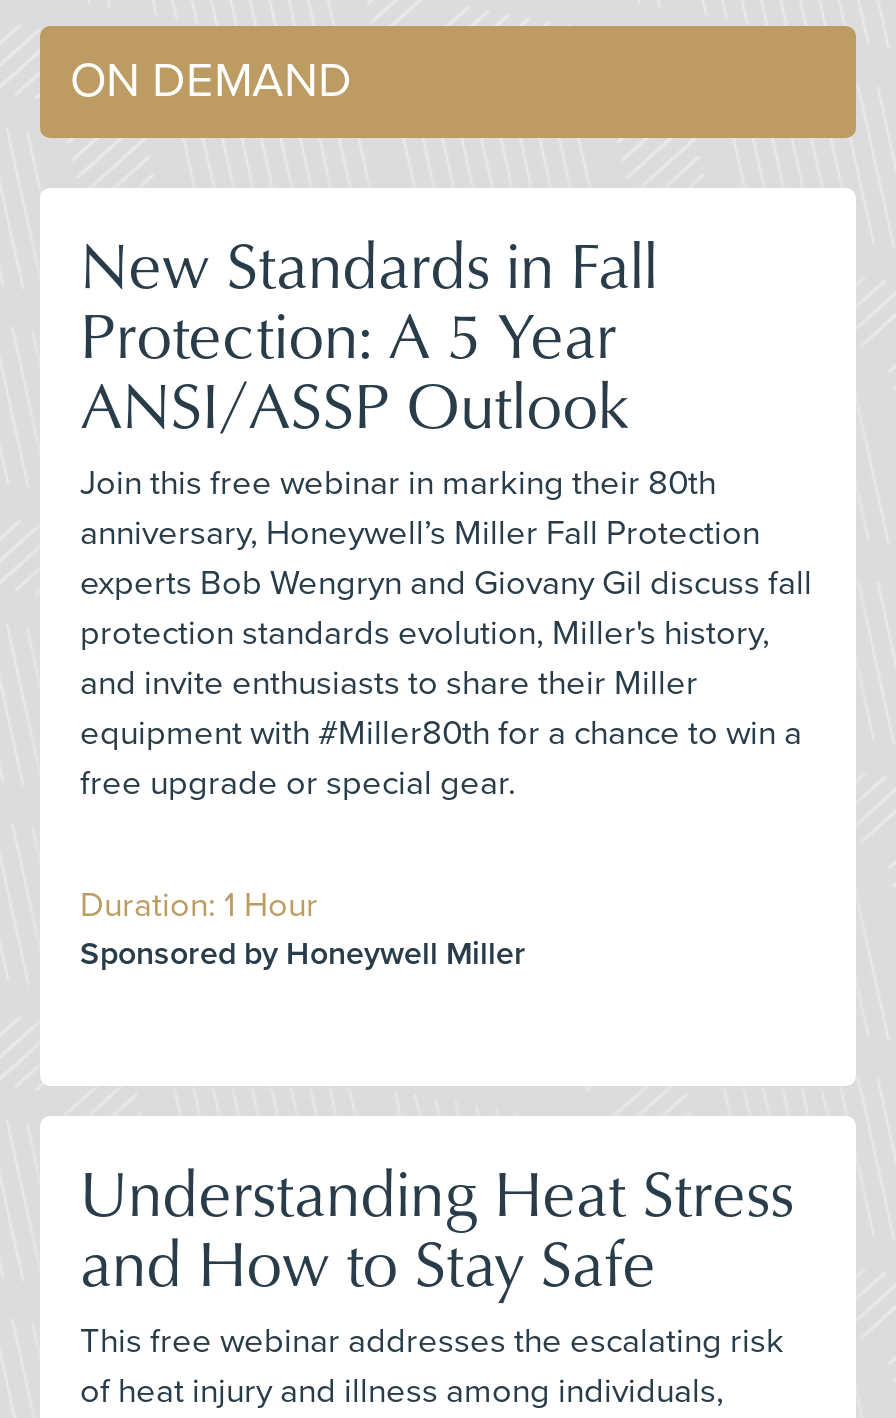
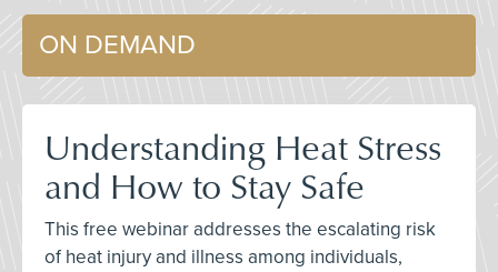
- New Standards in Fall
- Protection: A 5 Year
- ANSI/ASSP Outlook
- Join this free webinar in marking their 80th
- anniversary, Honeywell’s Miller Fall Protection
- experts Bob Wengryn and Giovany Gil discuss fall
- protection standards evolution, Miller's history,
- and invite enthusiasts to share their Miller
- equipment with #Miller80th for a chance to win a
- free upgrade or special gear.
- Duration: 1 Hour
- Sponsored by Honeywell Miller
